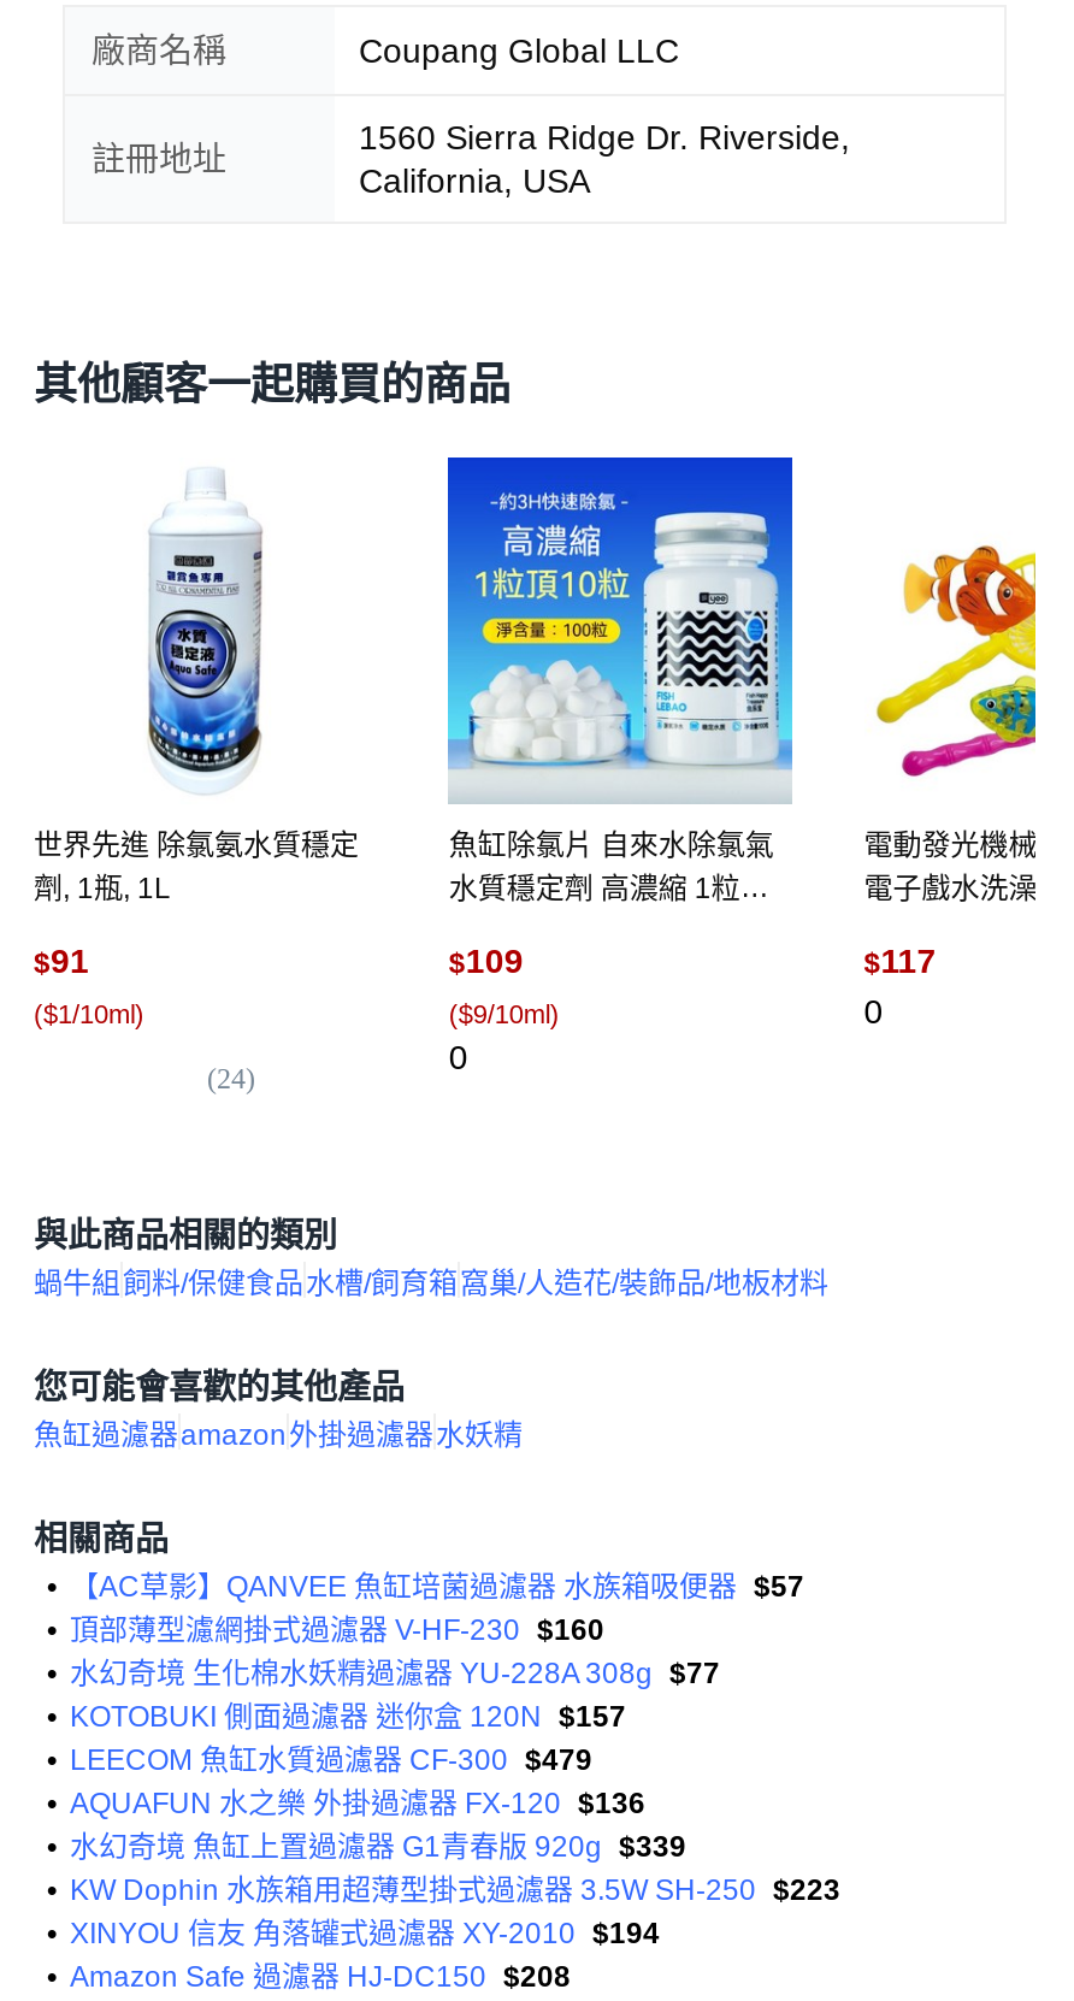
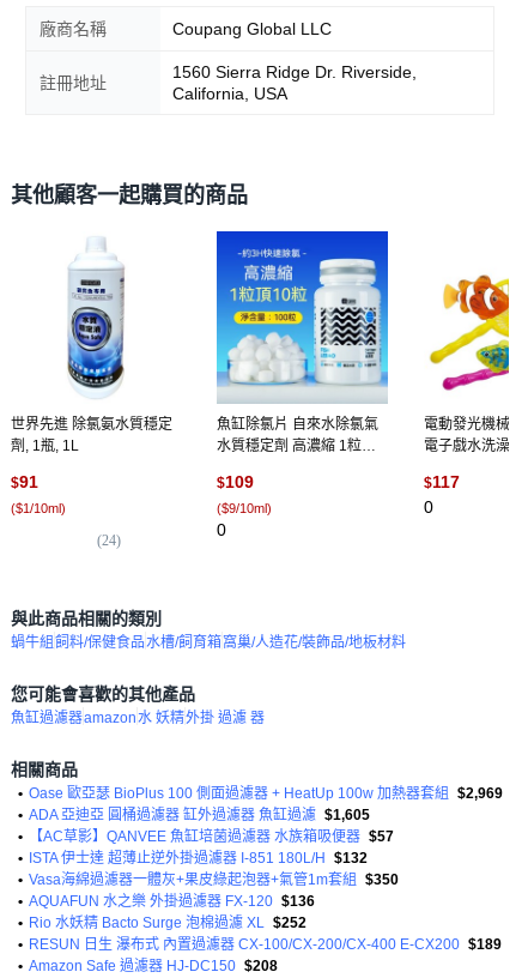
- 魚缸過濾器amazon外掛過濾器水妖精
+ 魚缸過濾器amazon水 妖精外掛 過濾 器

+ • Oase 歐亞瑟 BioPlus 100 側面過濾器 + HeatUp 100w 加熱器套組 $2,969
+ • ADA 亞迪亞 圓桶過濾器 缸外過濾器 魚缸過濾 $1,605

moved down: • 【AC草影】QANVEE 魚缸培菌過濾器 水族箱吸便器 $57

- • 頂部薄型濾網掛式過濾器 V-HF-230 $160
- • 水幻奇境 生化棉水妖精過濾器 YU-228A 308g $77
- • KOTOBUKI 側面過濾器 迷你盒 120N $157
- • LEECOM 魚缸水質過濾器 CF-300 $479
+ • ISTA 伊士達 超薄止逆外掛過濾器 I-851 180L/H $132
+ • Vasa海綿過濾器一體灰+果皮綠起泡器+氣管1m套組 $350

- • 水幻奇境 魚缸上置過濾器 G1青春版 920g $339
- • KW Dophin 水族箱用超薄型掛式過濾器 3.5W SH-250 $223
- • XINYOU 信友 角落罐式過濾器 XY-2010 $194
+ • Rio 水妖精 Bacto Surge 泡棉過濾 XL $252
+ • RESUN 日生 瀑布式 內置過濾器 CX-100/CX-200/CX-400 E-CX200 $189
